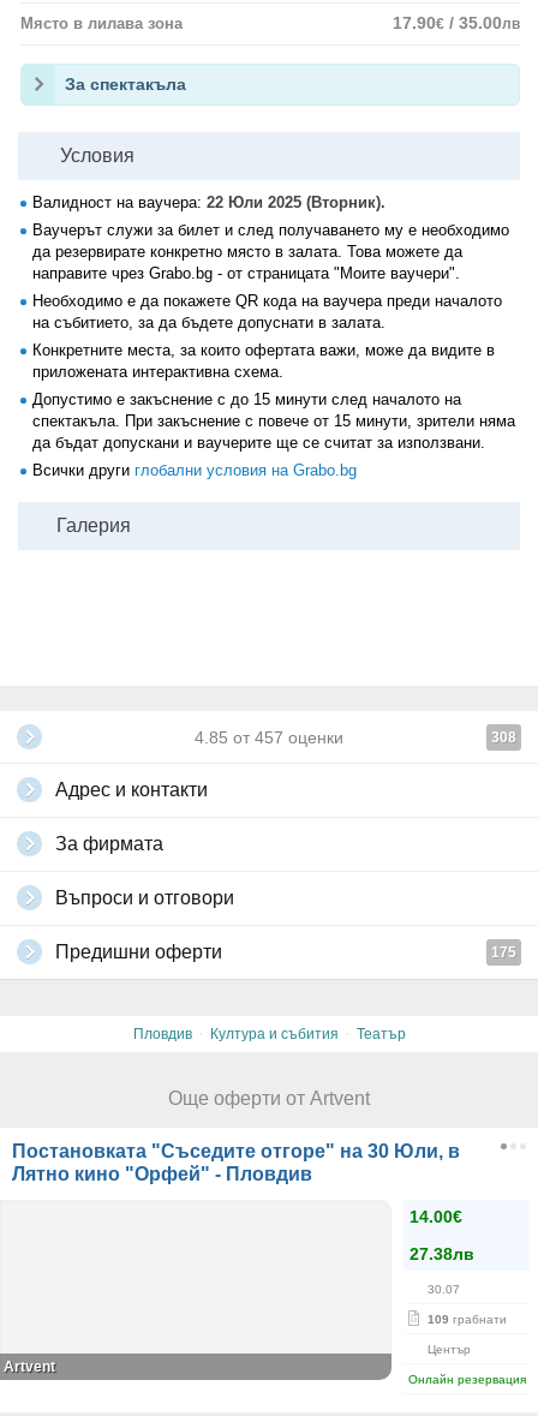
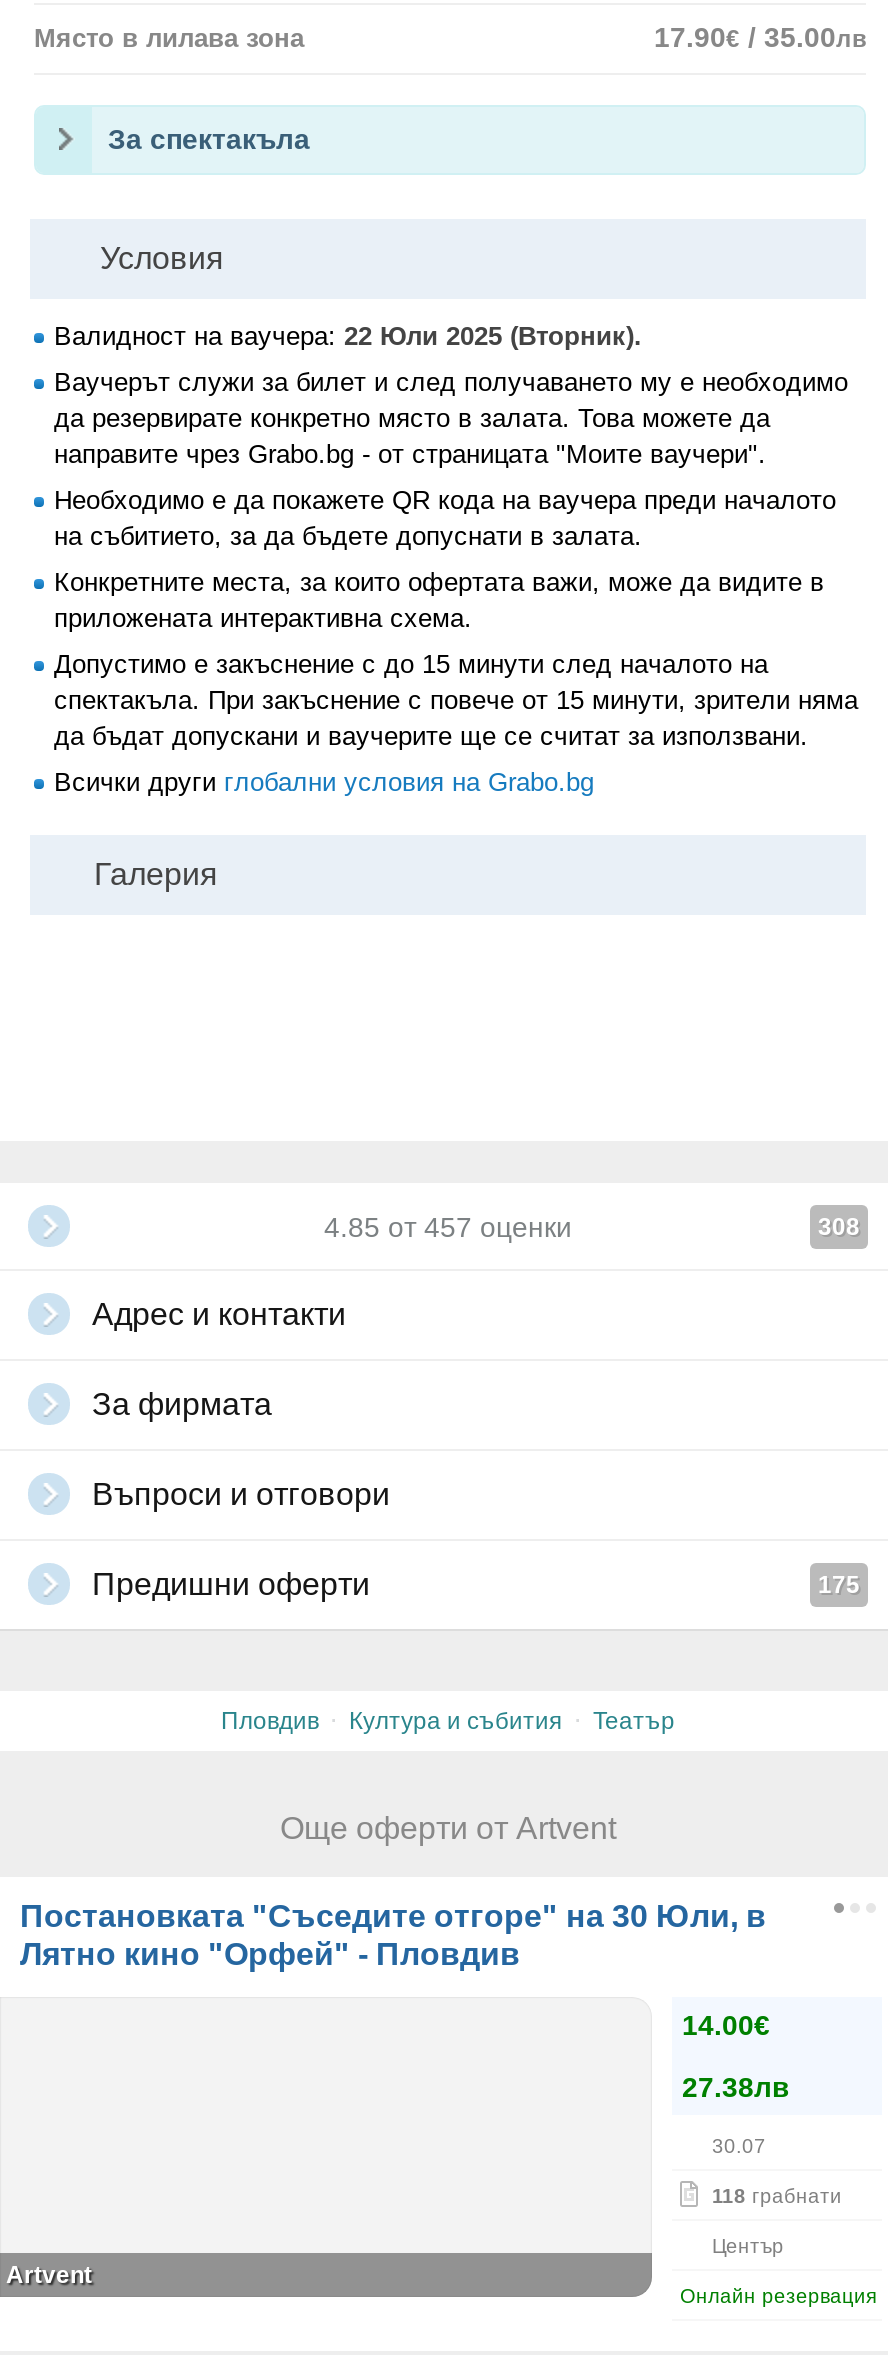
- 109 грабнати
+ 118 грабнати
